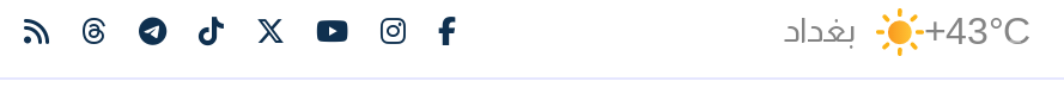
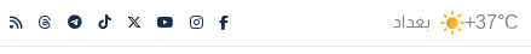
- +43°C بغداد
+ +37°C بغداد
